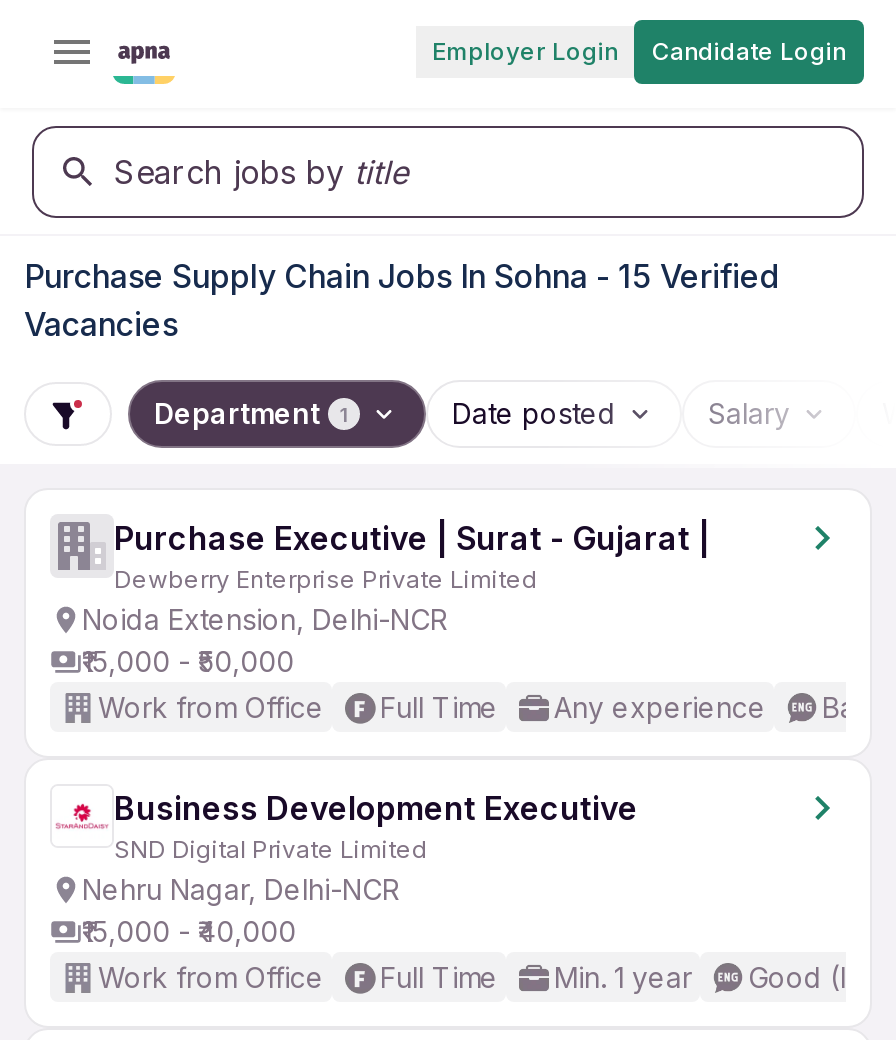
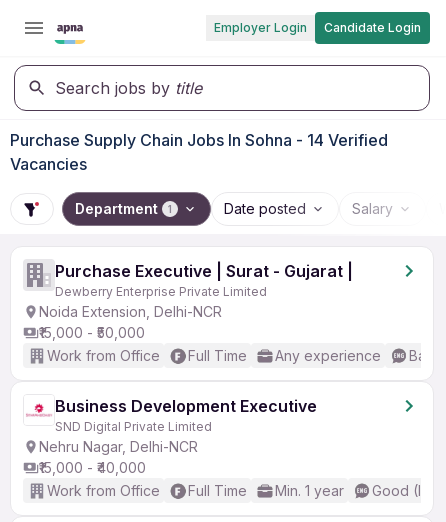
- Purchase Supply Chain Jobs In Sohna - 15 Verified
+ Purchase Supply Chain Jobs In Sohna - 14 Verified
